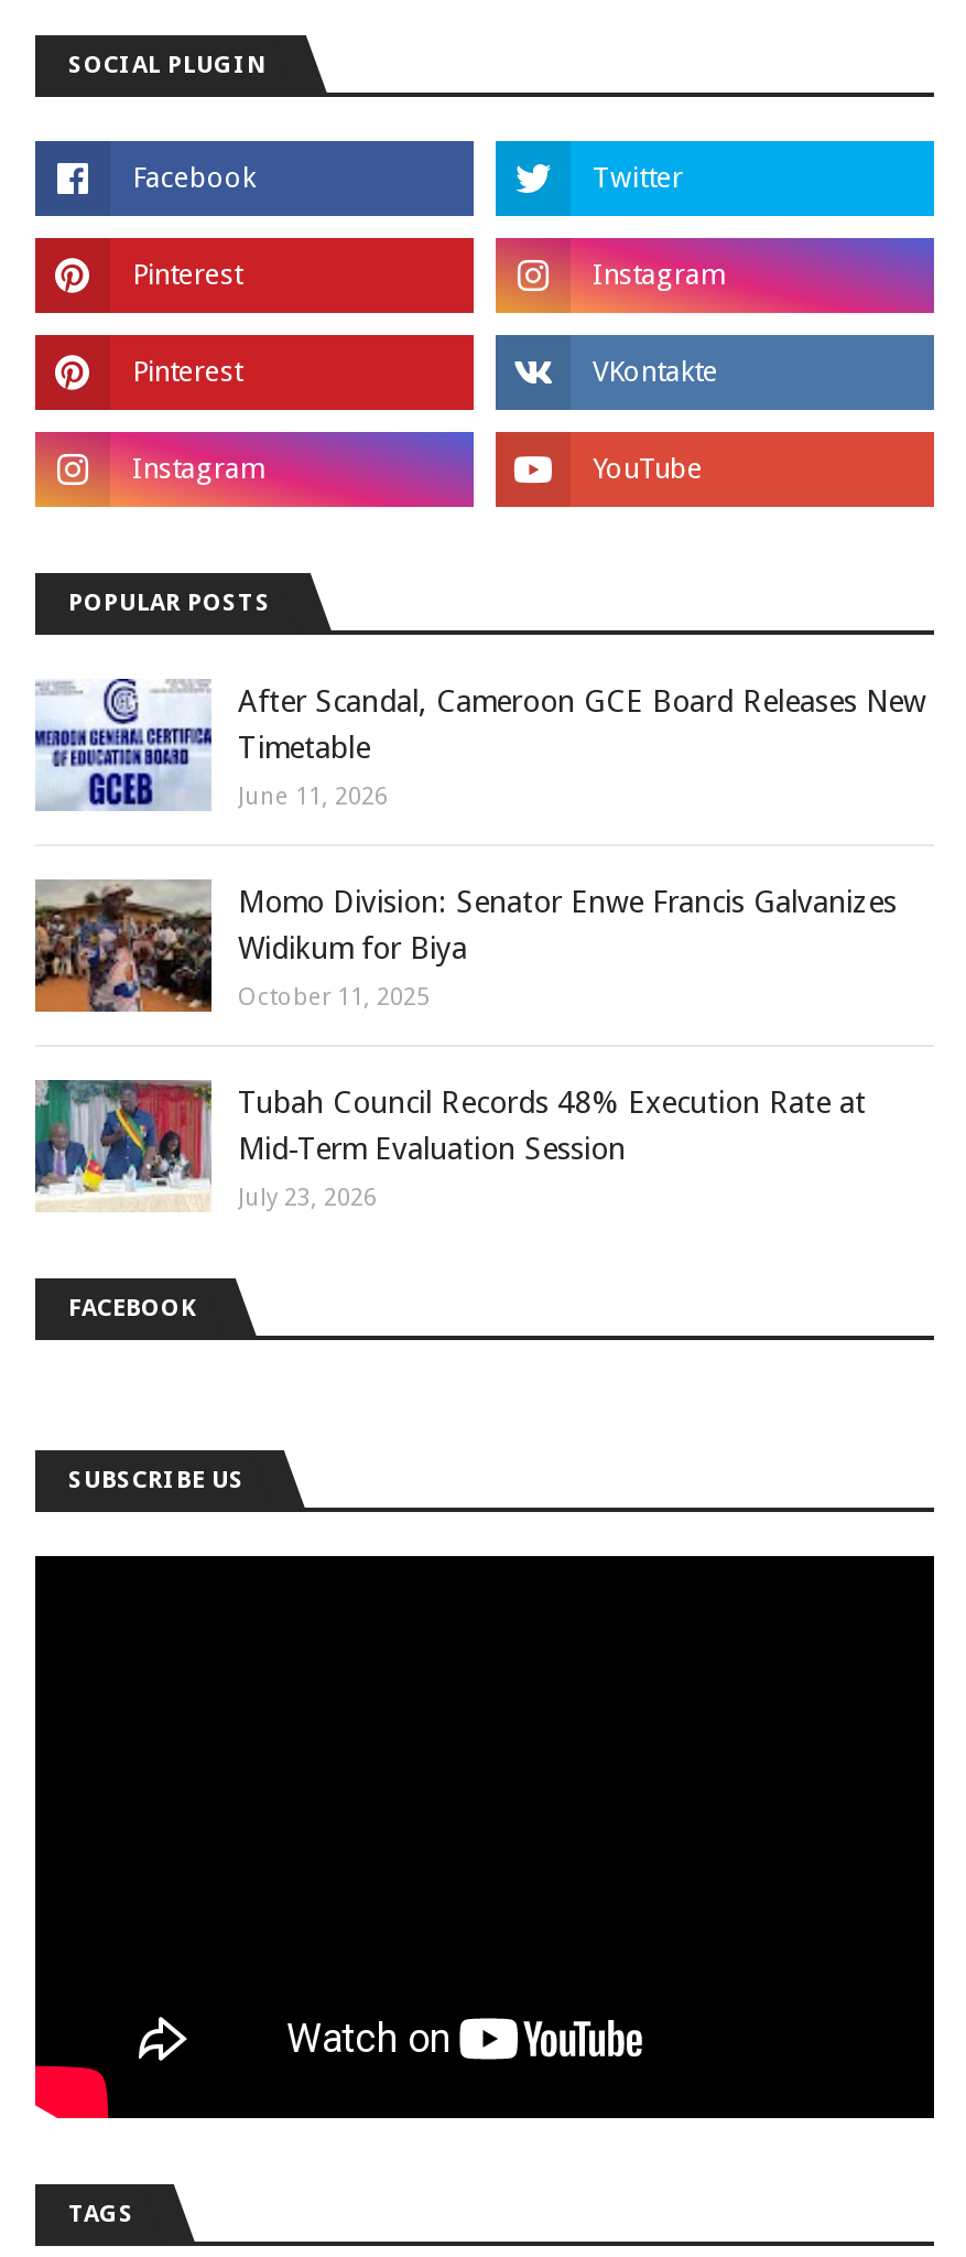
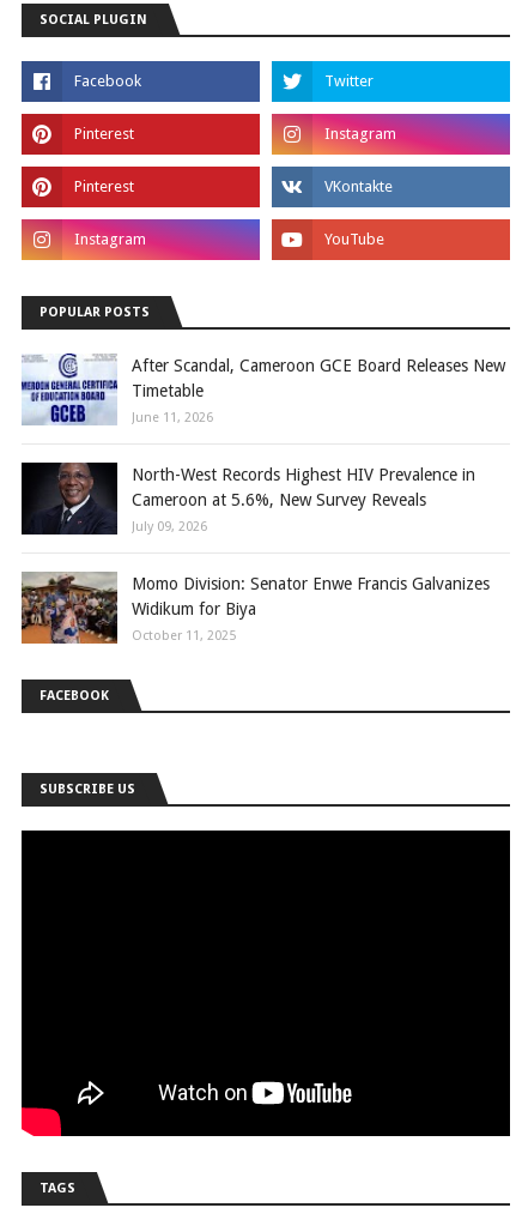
+ [image]
+ North-West Records Highest HIV Prevalence in
+ Cameroon at 5.6%, New Survey Reveals
+ July 09, 2026

moved down: [image] | Momo Division: Senator Enwe Francis Galvanizes | Widikum for Biya | October 11, 2025

- [image]
- Tubah Council Records 48% Execution Rate at
- Mid-Term Evaluation Session
- July 23, 2026
